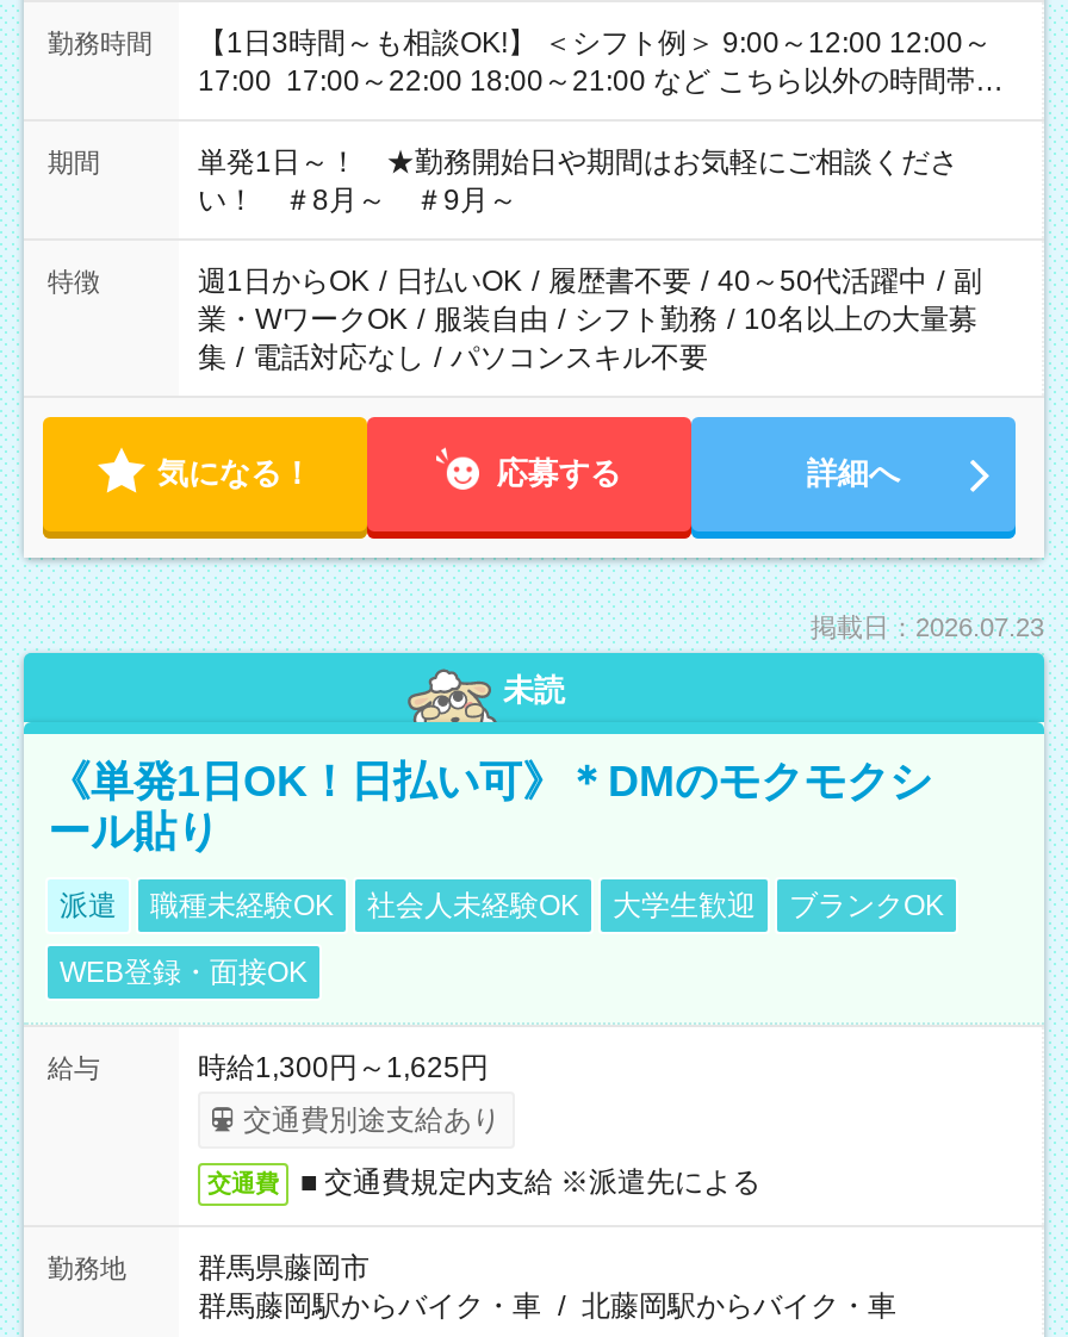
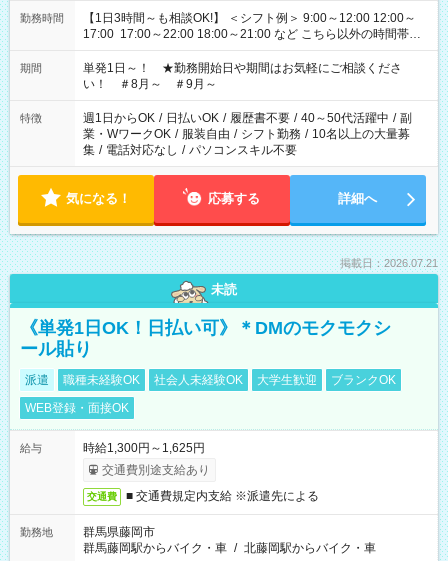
- 掲載日：2026.07.23
+ 掲載日：2026.07.21
